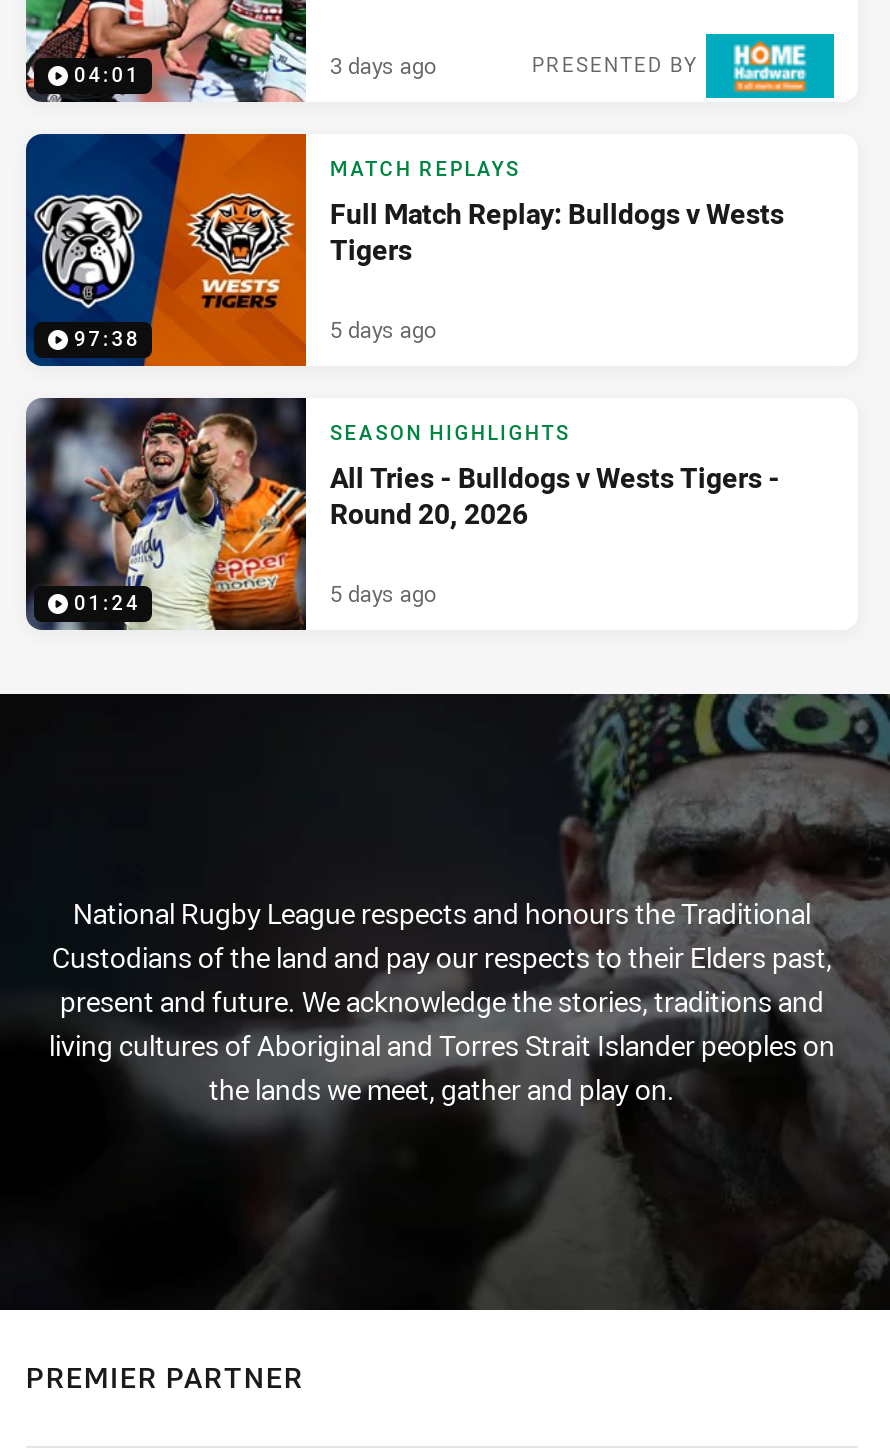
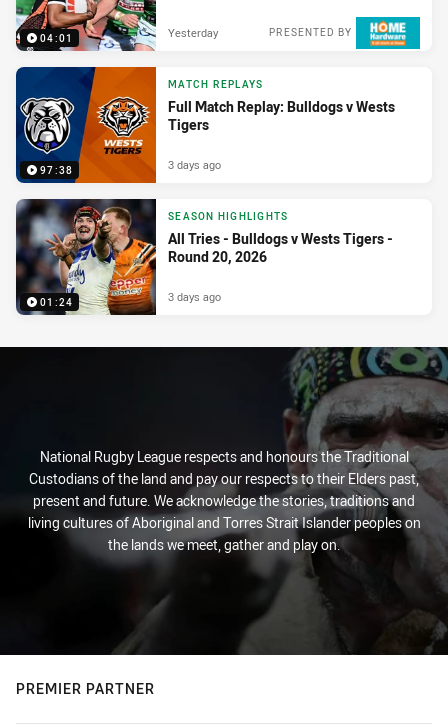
- 3 days ago
+ Yesterday

- 5 days ago
+ 3 days ago

- 5 days ago
+ 3 days ago
